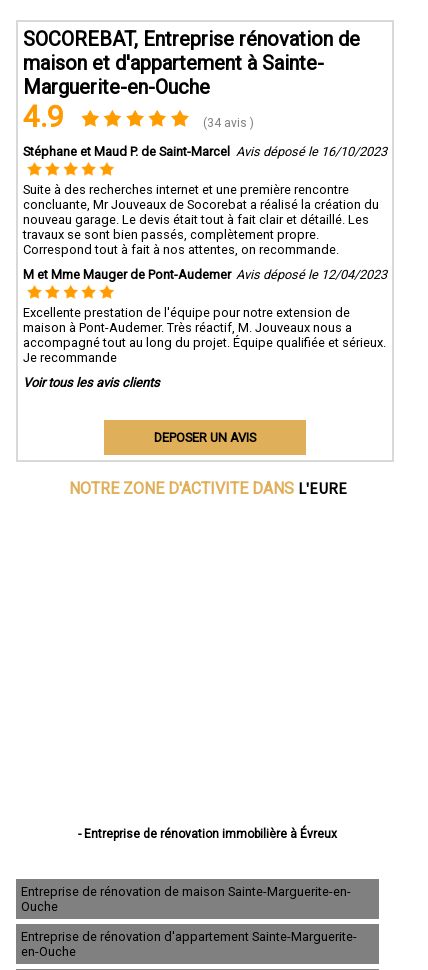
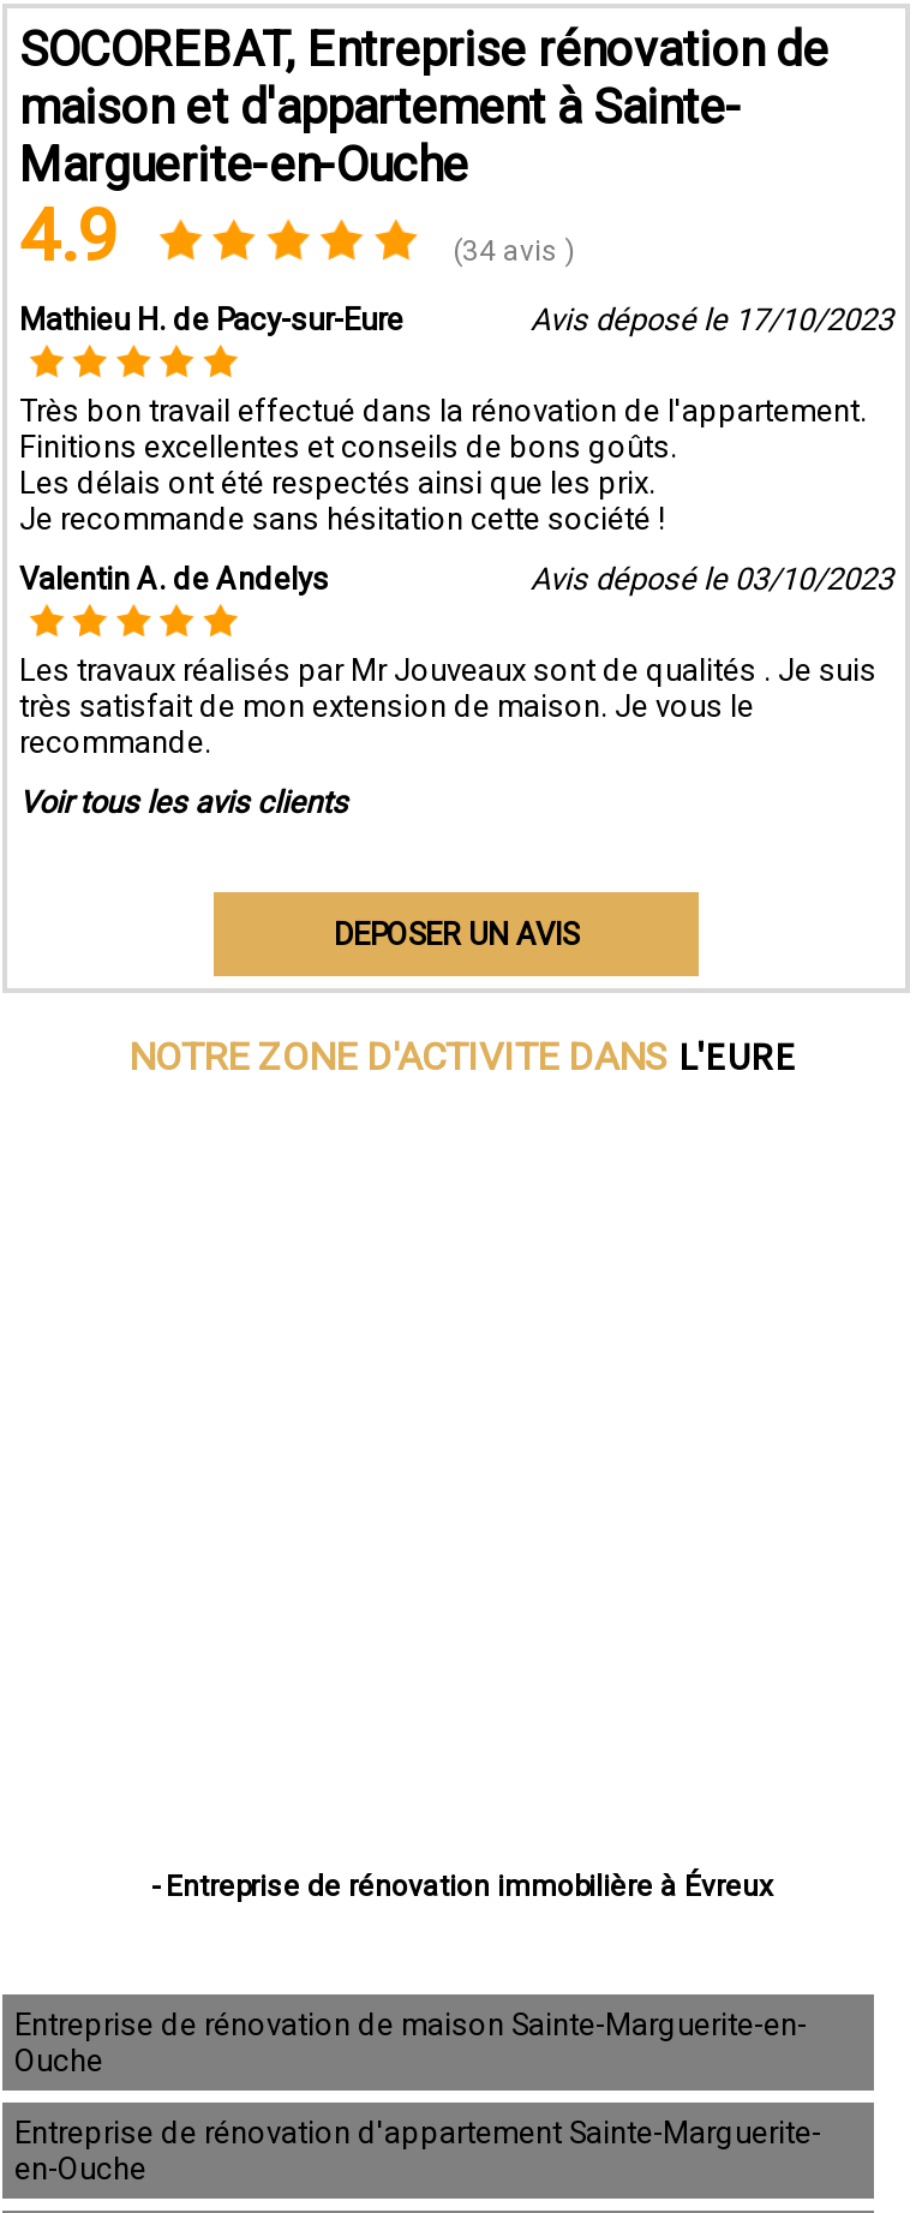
- Stéphane et Maud P. de Saint-Marcel Avis déposé le 16/10/2023
+ Mathieu H. de Pacy-sur-Eure
+ Avis déposé le 17/10/2023

- Suite à des recherches internet et une première rencontre
- concluante, Mr Jouveaux de Socorebat a réalisé la création du
- nouveau garage. Le devis était tout à fait clair et détaillé. Les
- travaux se sont bien passés, complètement propre.
- Correspond tout à fait à nos attentes, on recommande.
+ Très bon travail effectué dans la rénovation de l'appartement.
+ Finitions excellentes et conseils de bons goûts.
+ Les délais ont été respectés ainsi que les prix.
+ Je recommande sans hésitation cette société !

- M et Mme Mauger de Pont-Audemer Avis déposé le 12/04/2023
+ Valentin A. de Andelys
+ Avis déposé le 03/10/2023

- Excellente prestation de l'équipe pour notre extension de
- maison à Pont-Audemer. Très réactif, M. Jouveaux nous a
- accompagné tout au long du projet. Équipe qualifiée et sérieux.
- Je recommande
+ Les travaux réalisés par Mr Jouveaux sont de qualités . Je suis
+ très satisfait de mon extension de maison. Je vous le
+ recommande.
